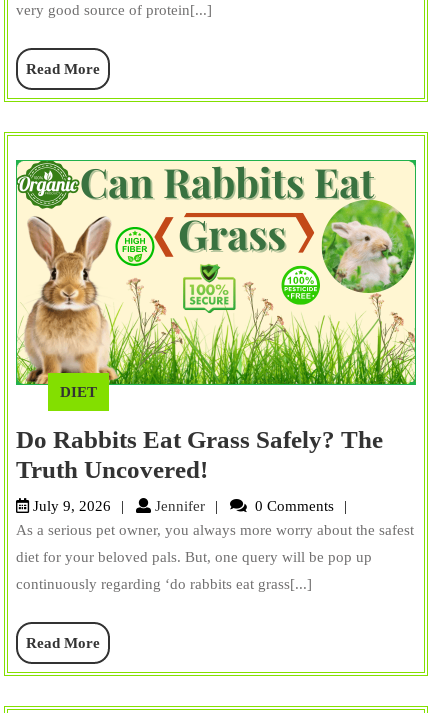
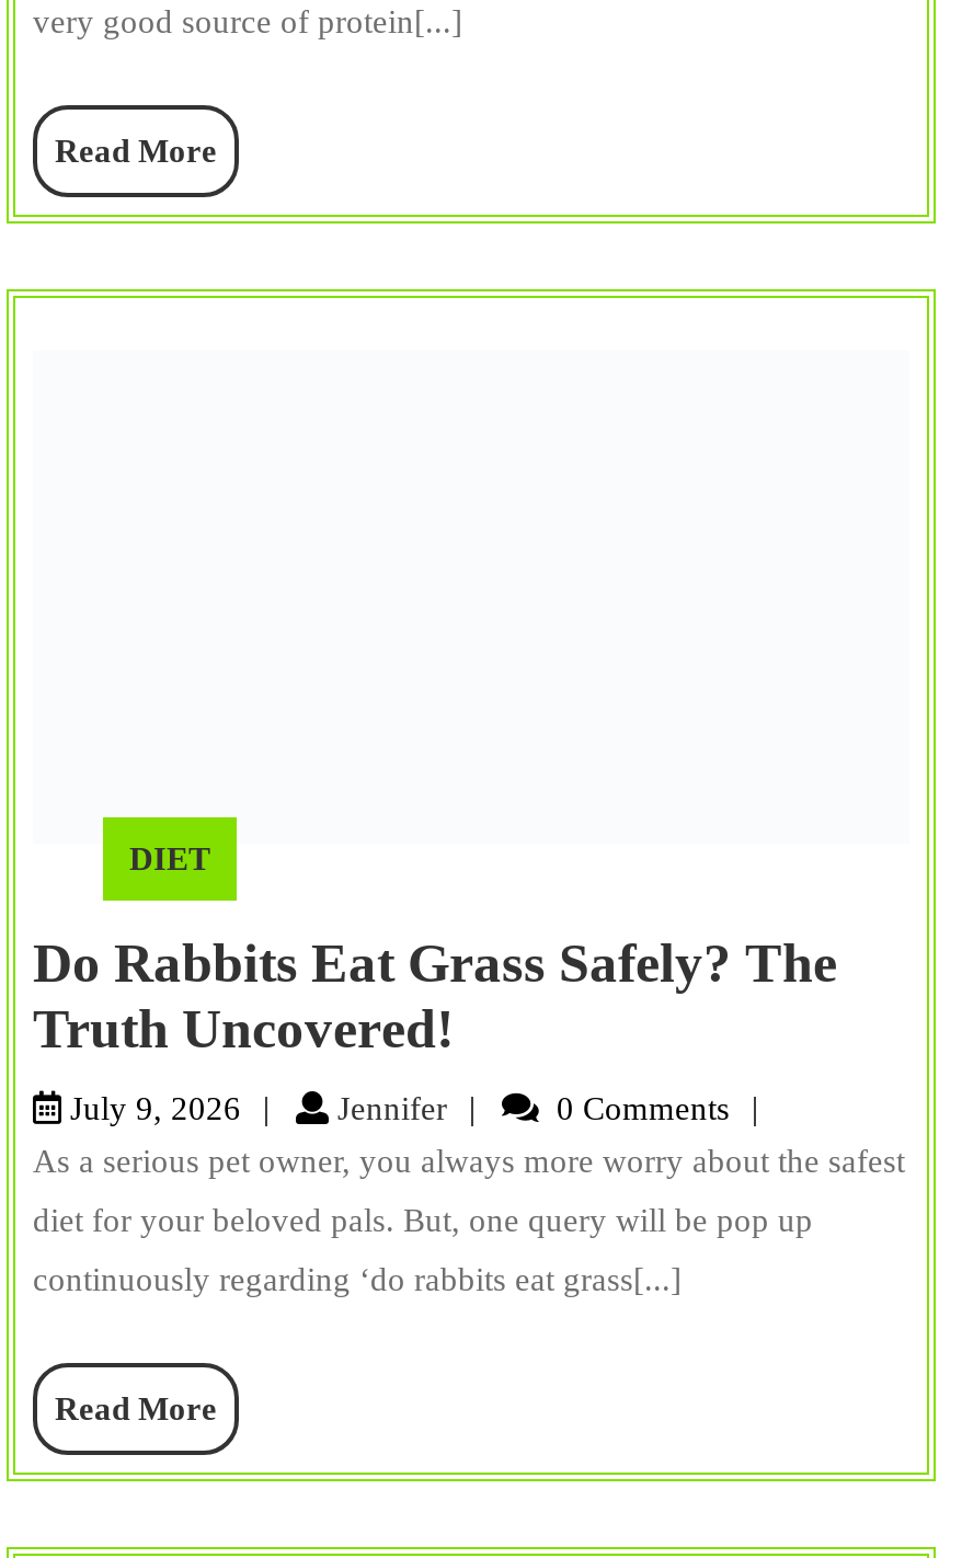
- [image]
